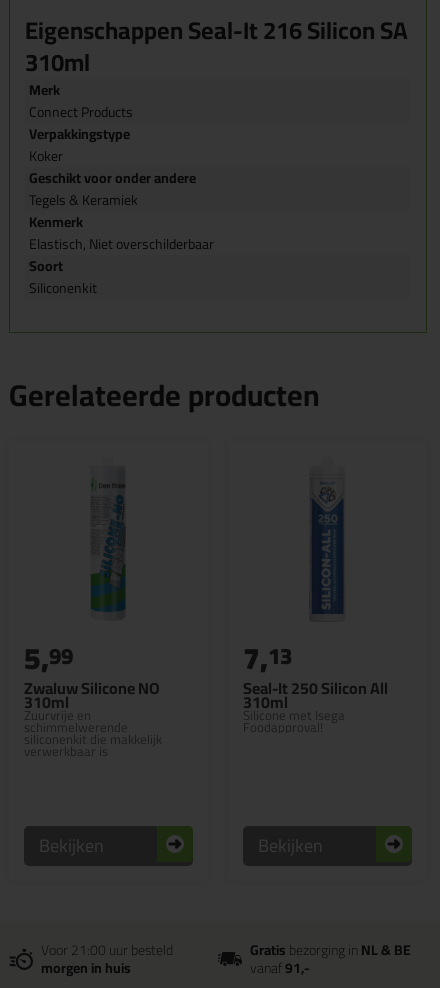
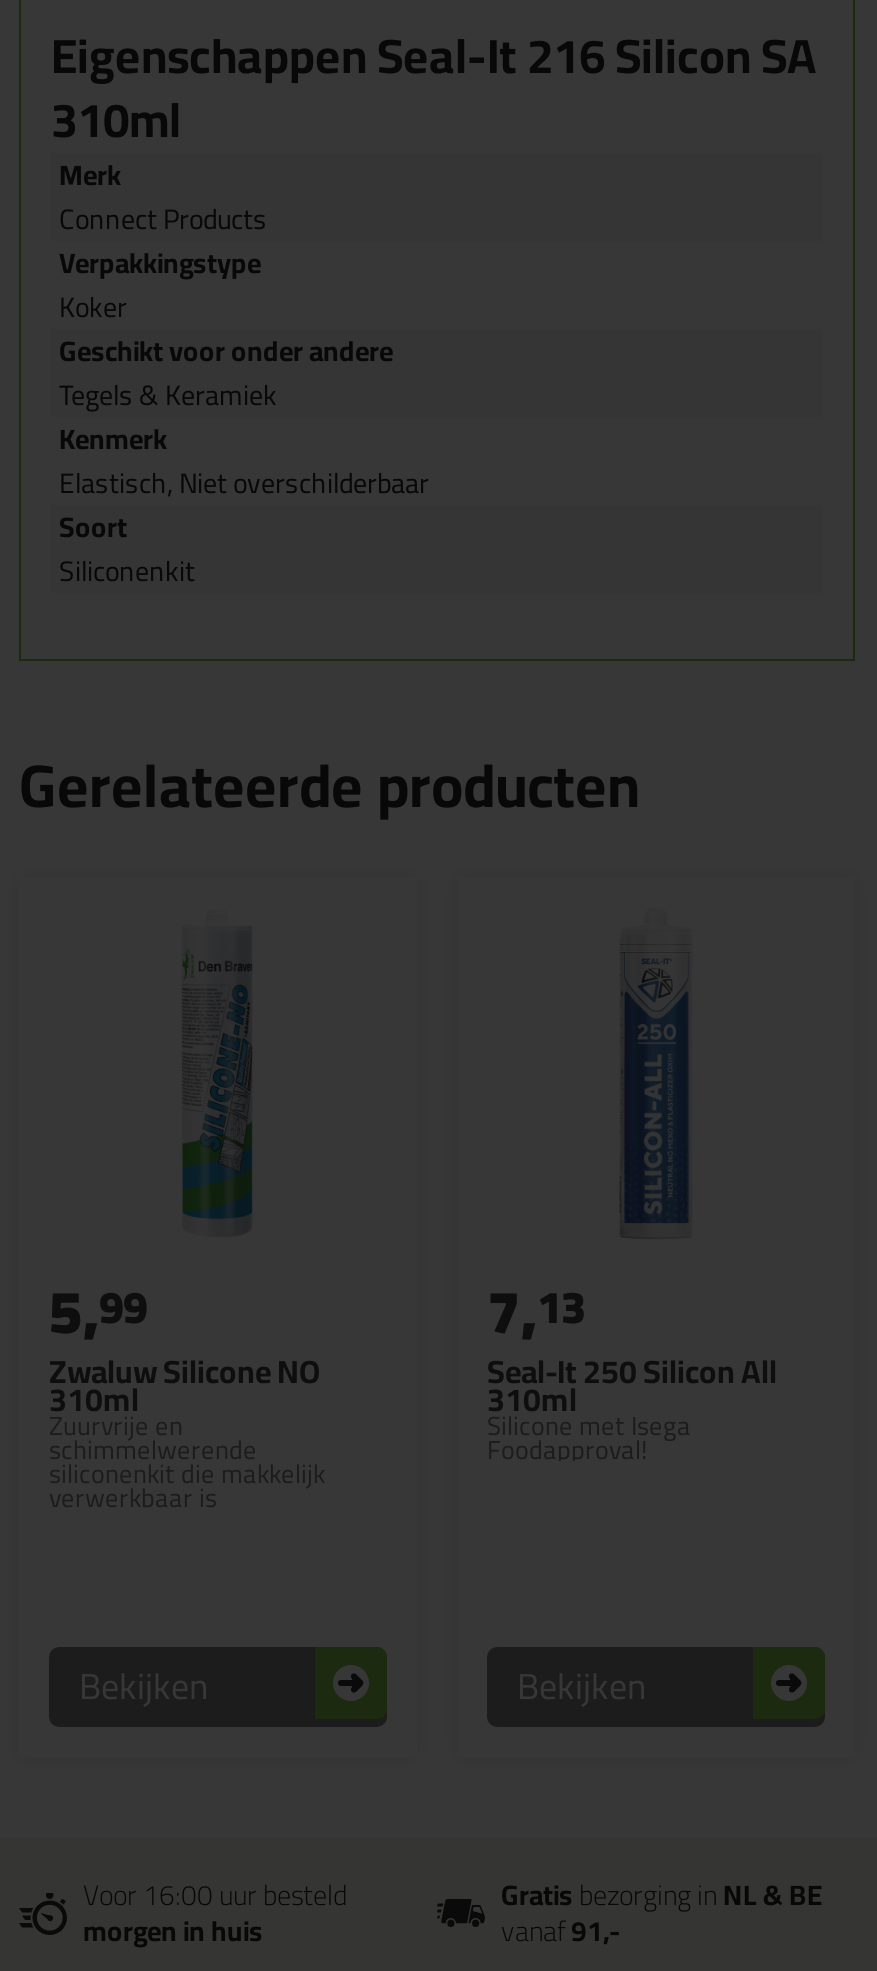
- Voor 21:00 uur besteld
+ Voor 16:00 uur besteld
